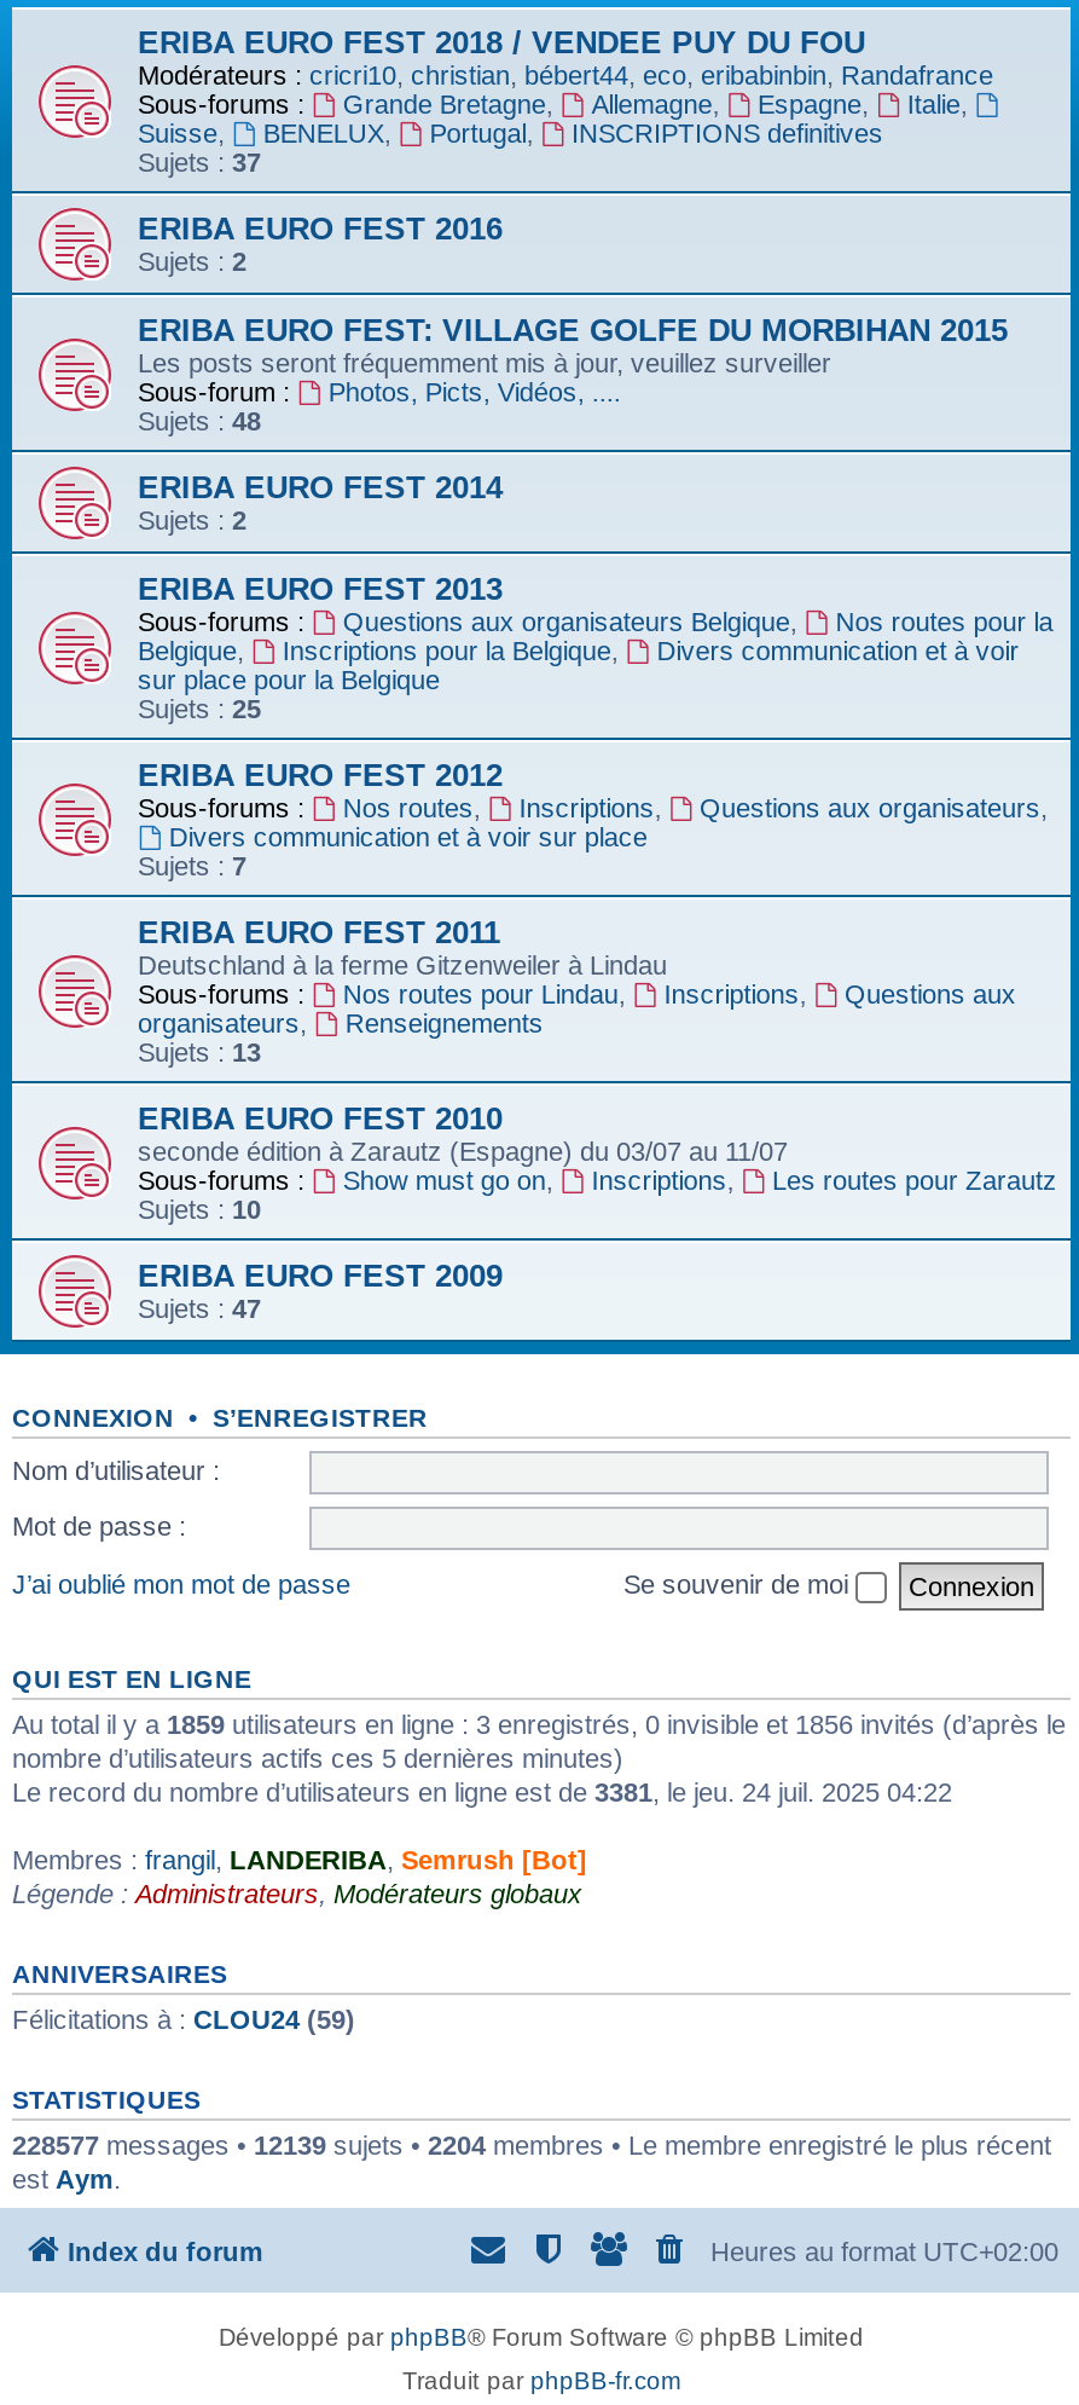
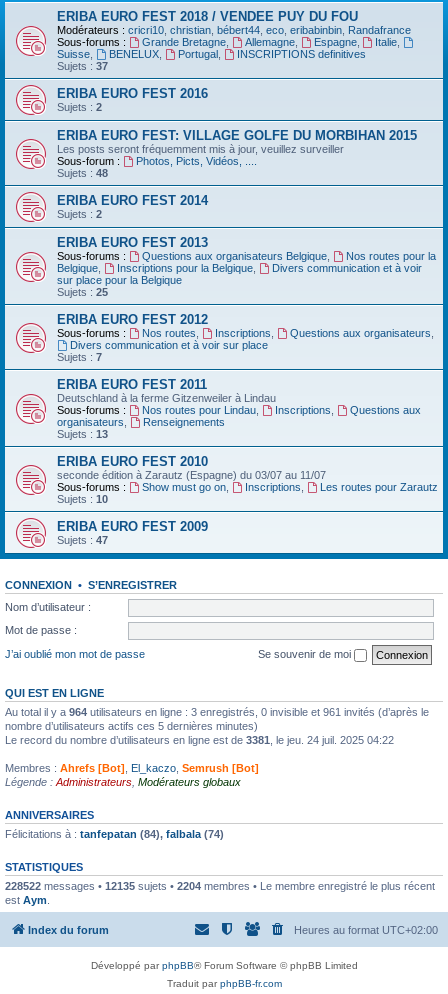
- Au total il y a 1859 utilisateurs en ligne : 3 enregistrés, 0 invisible et 1856 invités (d’après le
+ Au total il y a 964 utilisateurs en ligne : 3 enregistrés, 0 invisible et 961 invités (d’après le

- Membres : frangil, LANDERIBA, Semrush [Bot]
+ Membres : Ahrefs [Bot], El_kaczo, Semrush [Bot]

- Félicitations à : CLOU24 (59)
+ Félicitations à : tanfepatan (84), falbala (74)

- 228577 messages • 12139 sujets • 2204 membres • Le membre enregistré le plus récent
+ 228522 messages • 12135 sujets • 2204 membres • Le membre enregistré le plus récent
